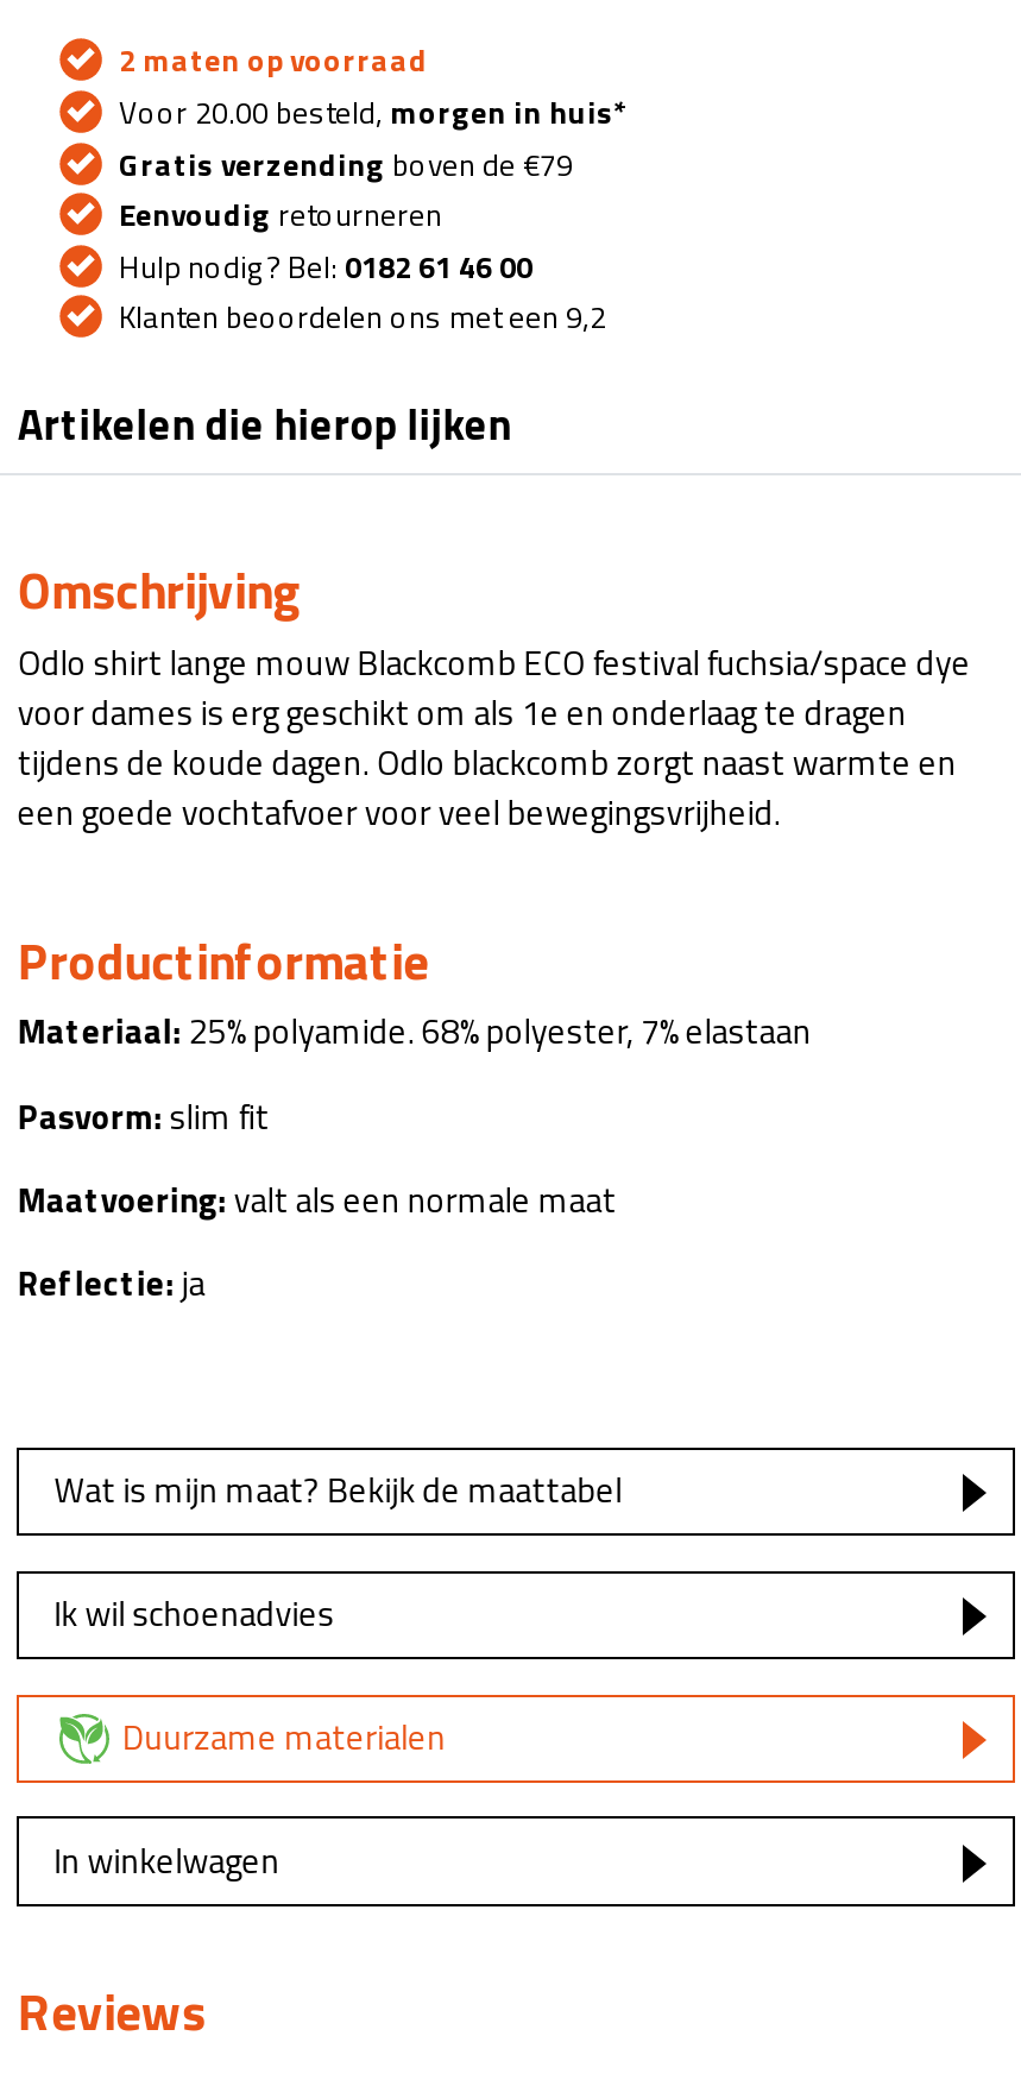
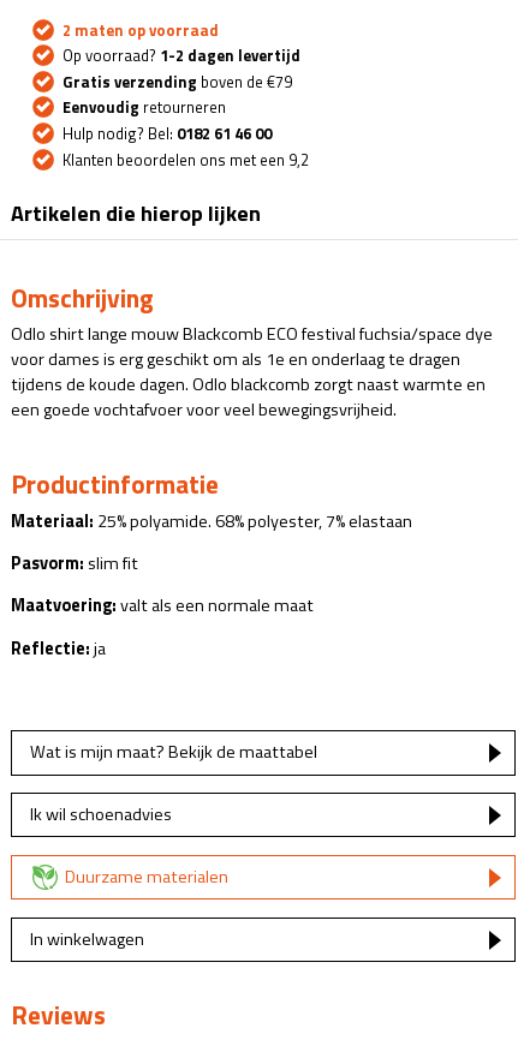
- Voor 20.00 besteld, morgen in huis*
+ Op voorraad? 1-2 dagen levertijd
